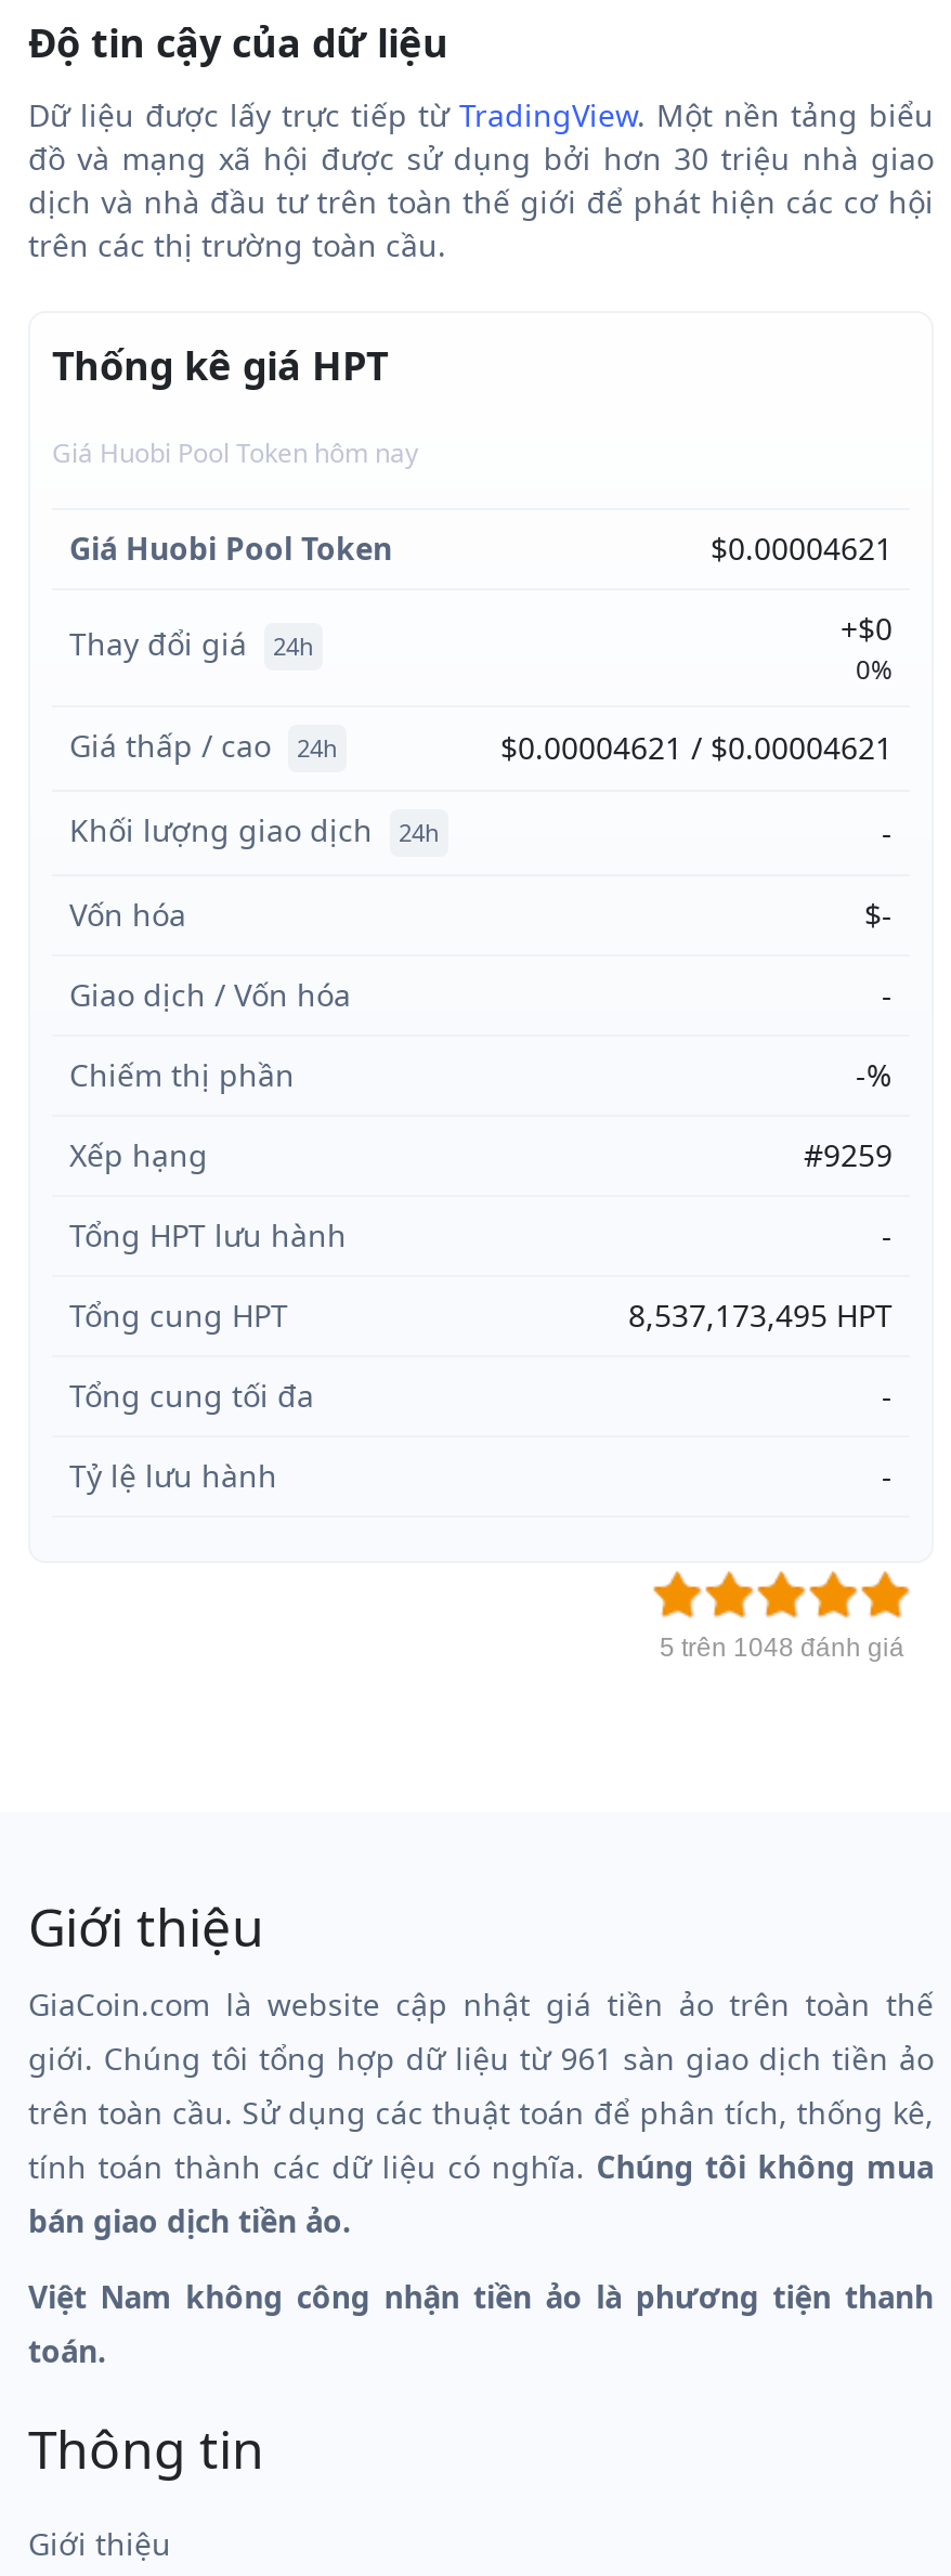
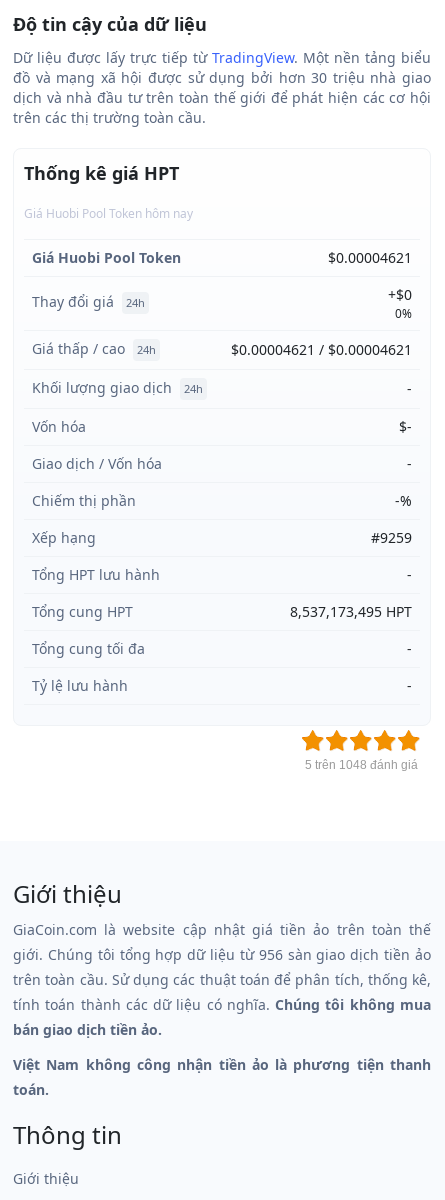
- giới. Chúng tôi tổng hợp dữ liệu từ 961 sàn giao dịch tiền ảo
+ giới. Chúng tôi tổng hợp dữ liệu từ 956 sàn giao dịch tiền ảo
